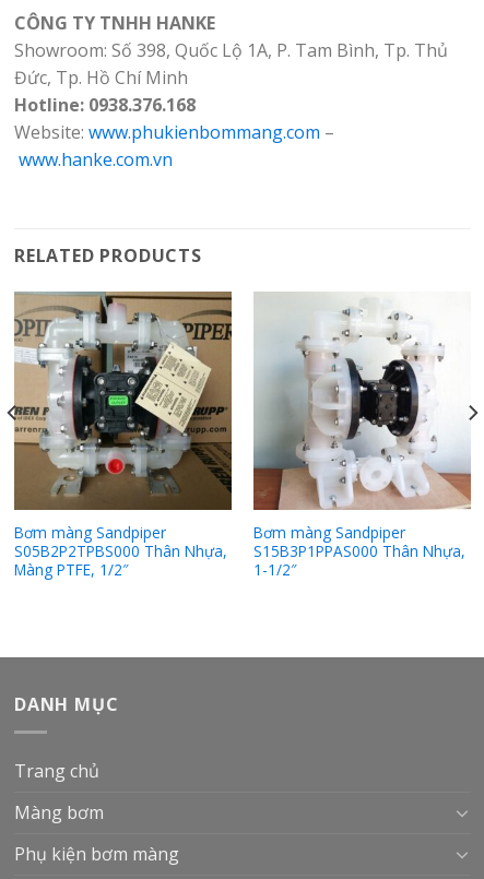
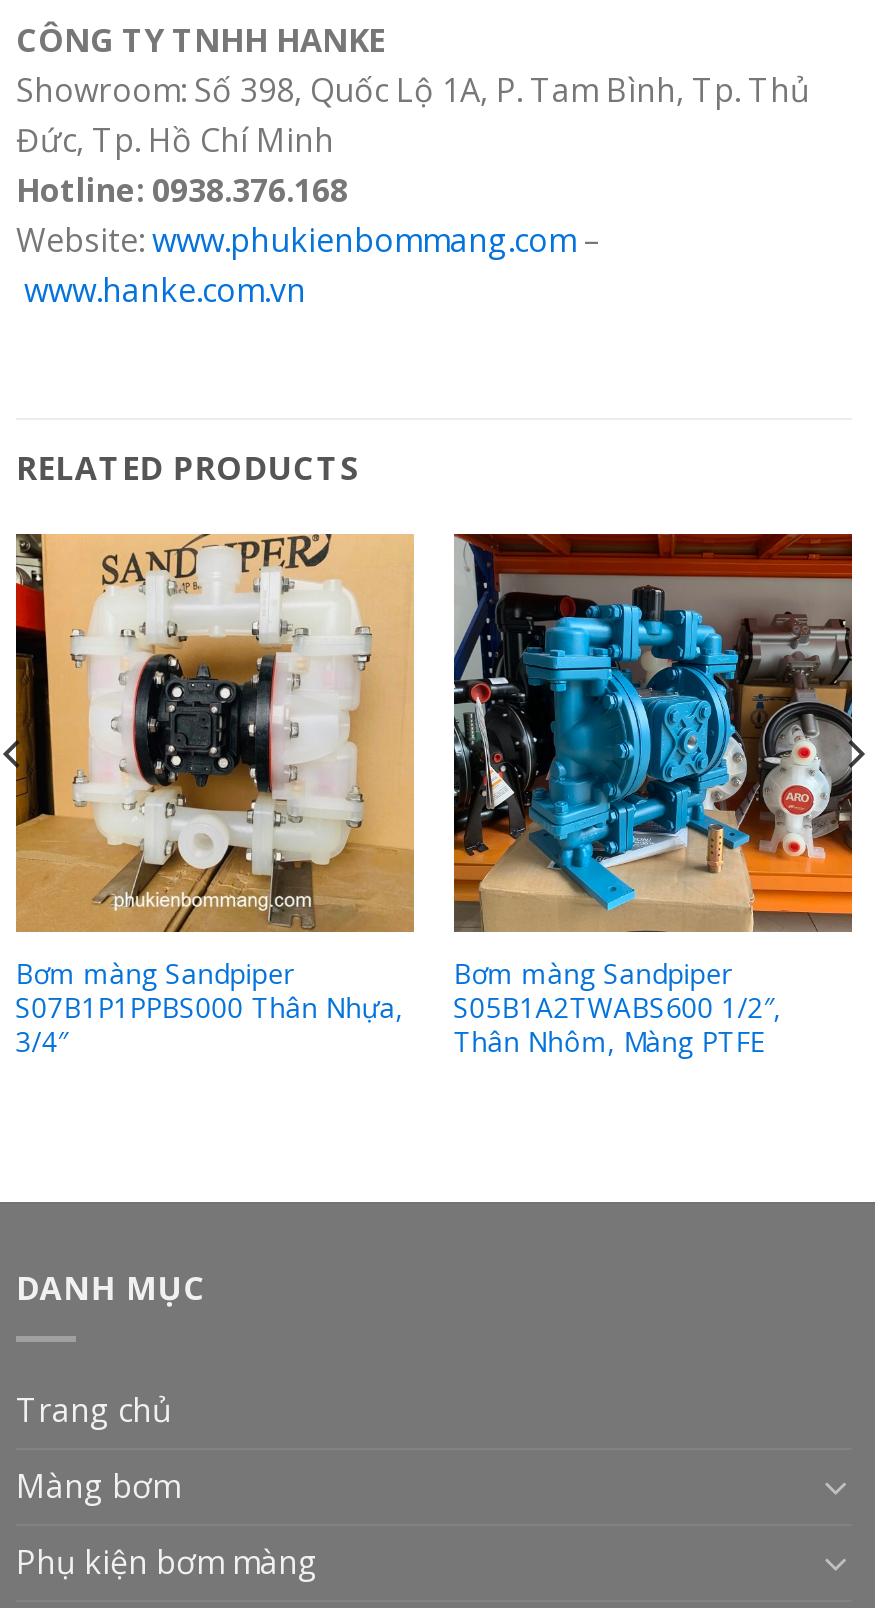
- [image]
- S05B2P2TPBS000 Thân Nhựa,
- Màng PTFE, 1/2″
+ [image]
+ S07B1P1PPBS000 Thân Nhựa,
+ 3/4″

- [image]
- S15B3P1PPAS000 Thân Nhựa,
- 1-1/2″
+ [image]
+ S05B1A2TWABS600 1/2″,
+ Thân Nhôm, Màng PTFE
